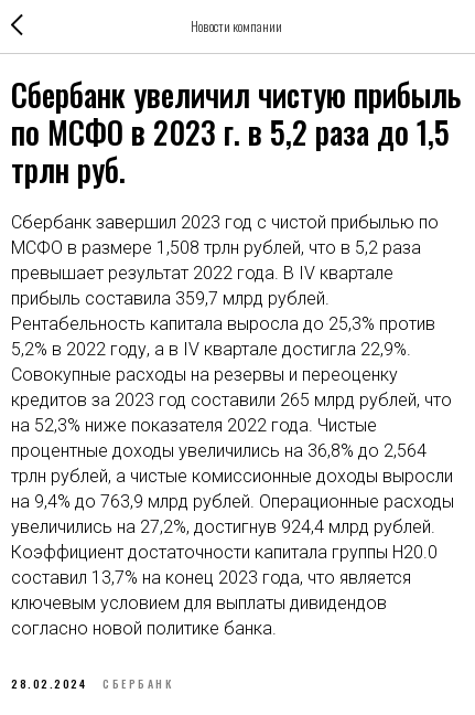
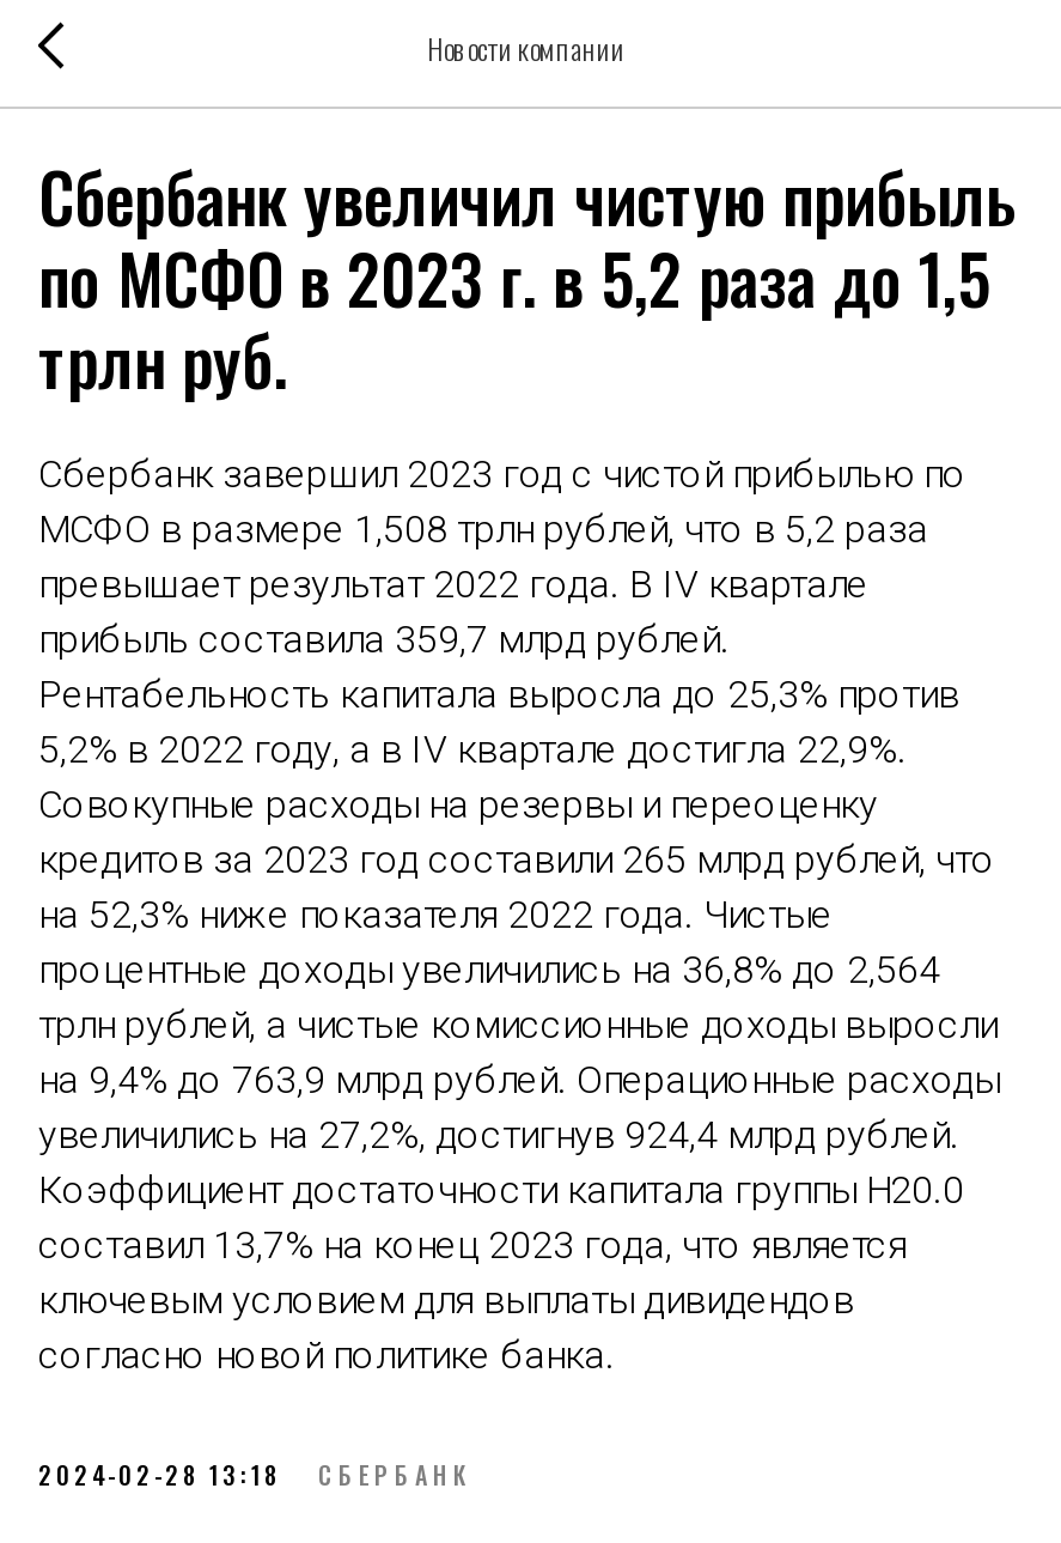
- 28.02.2024 СБЕРБАНК
+ 2024-02-28 13:18 СБЕРБАНК
